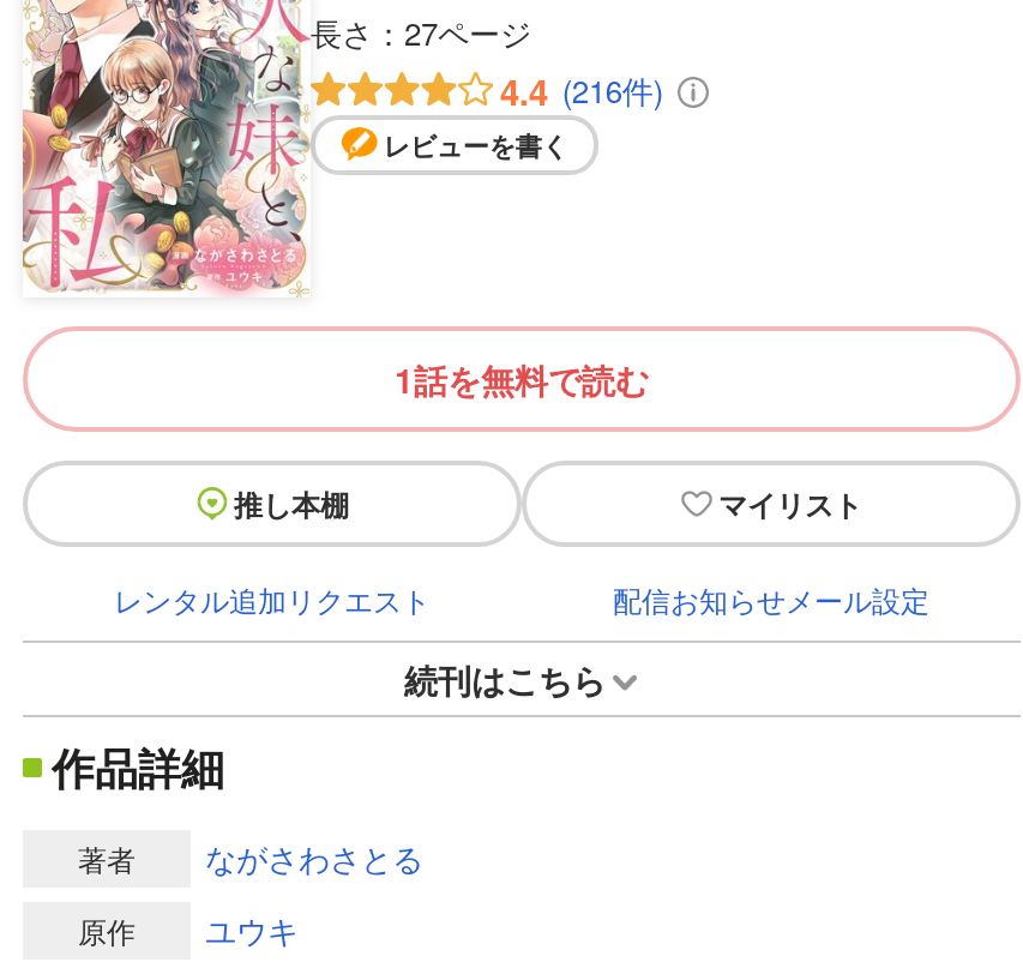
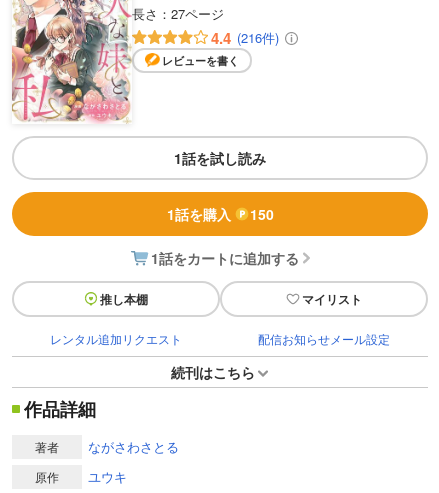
- 1話を無料で読む
+ 1話を試し読み
+ 1話を購入
+ 150
+ 1話をカートに追加する
